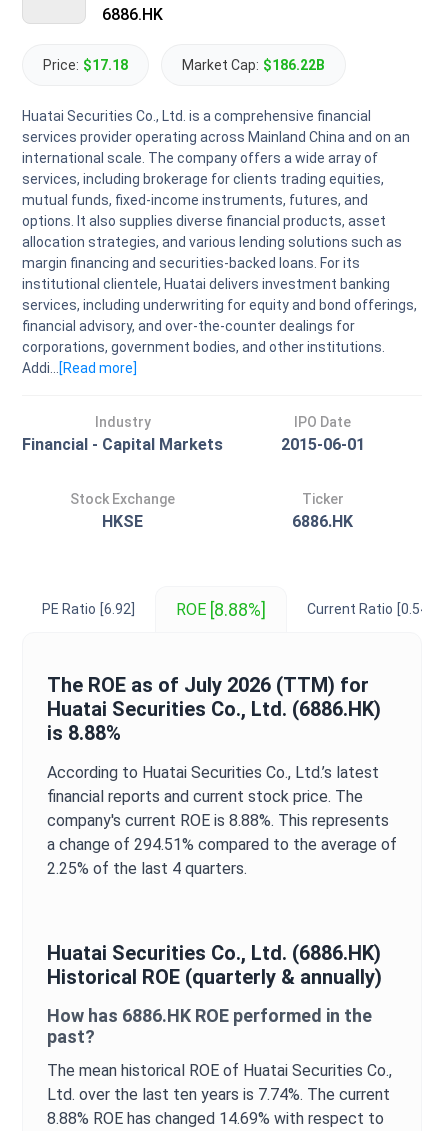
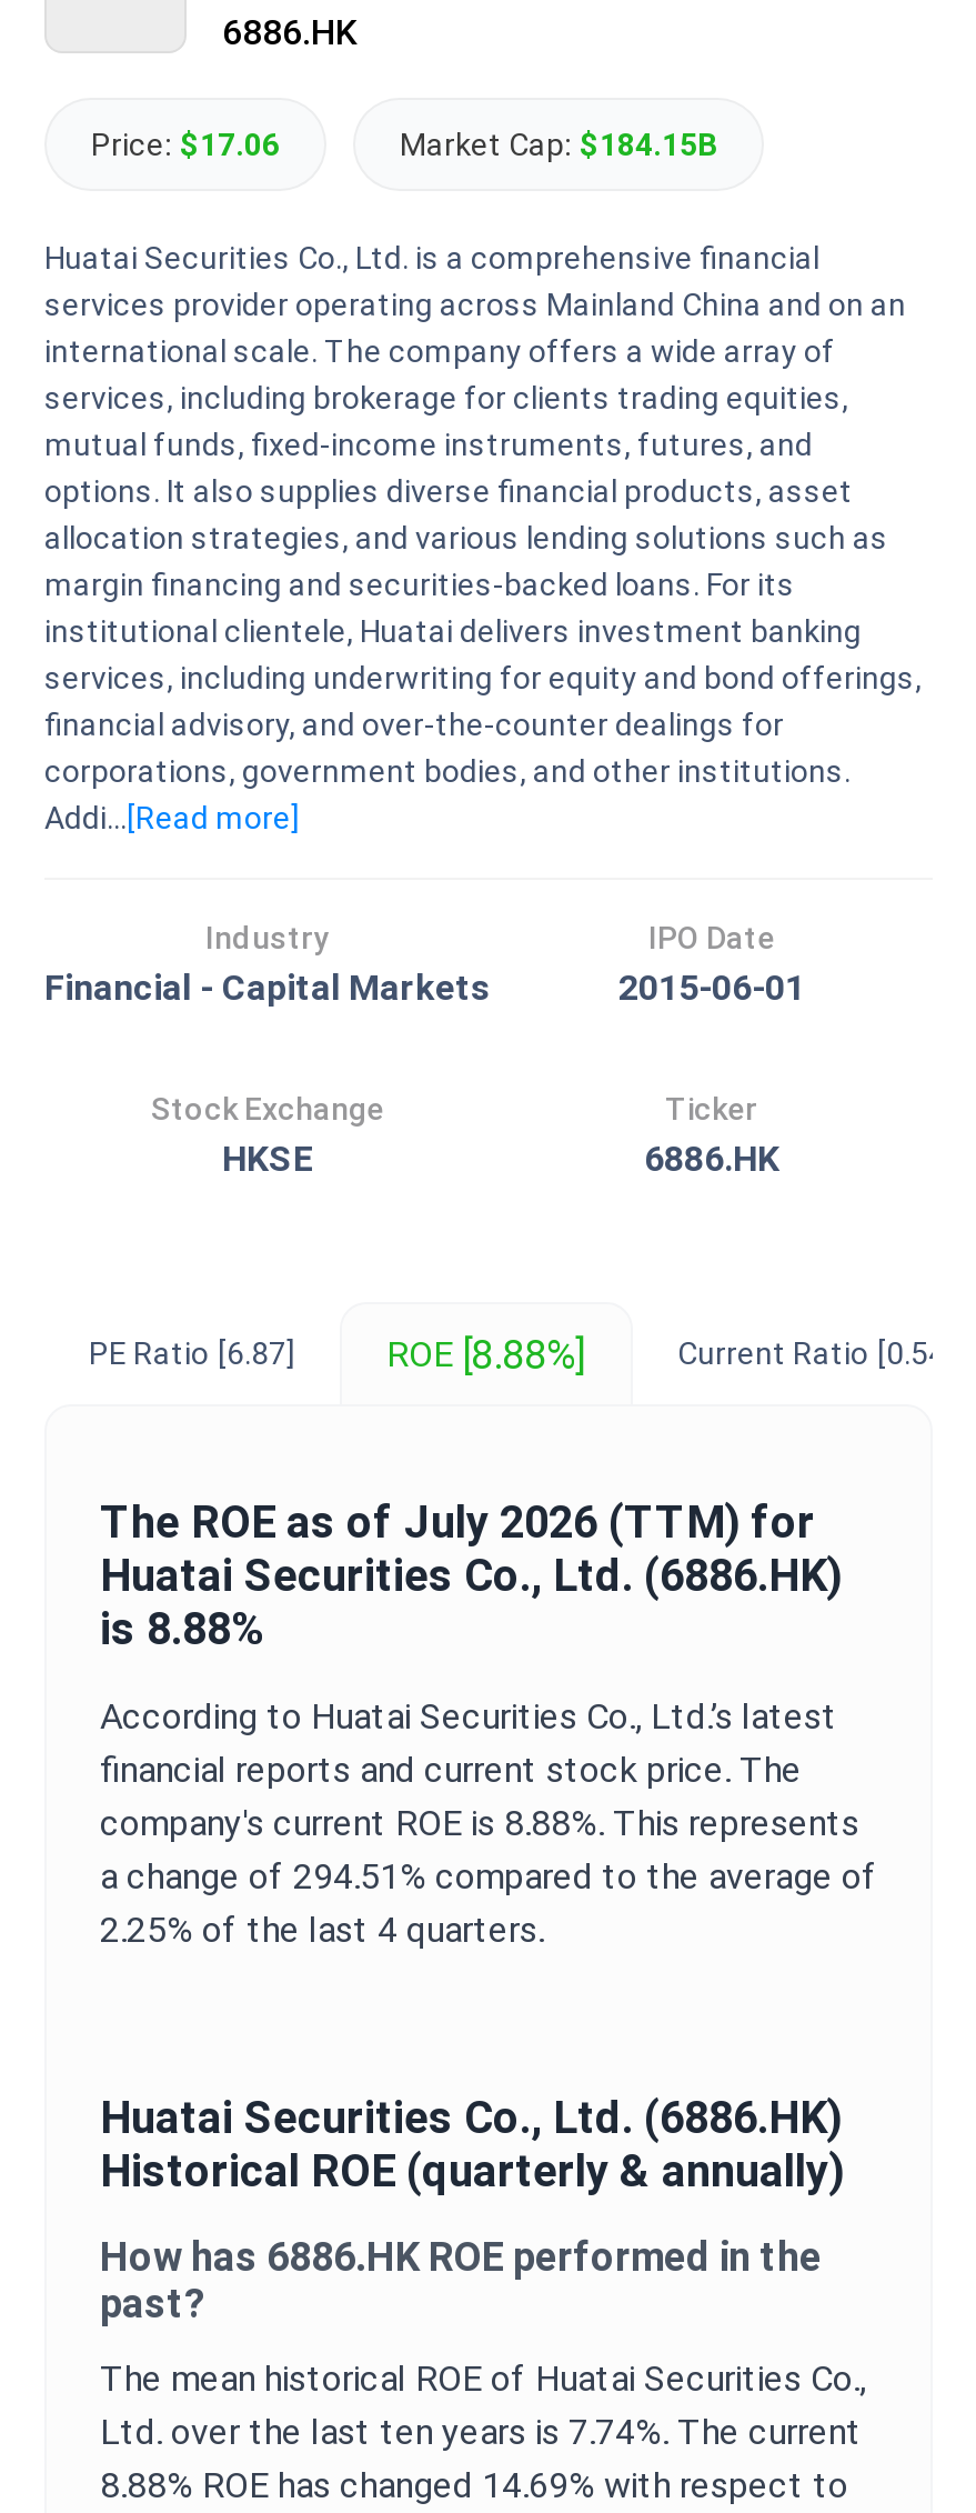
- Price: $17.18
+ Price: $17.06

- Market Cap: $186.22B
+ Market Cap: $184.15B

- PE Ratio [6.92]
+ PE Ratio [6.87]
